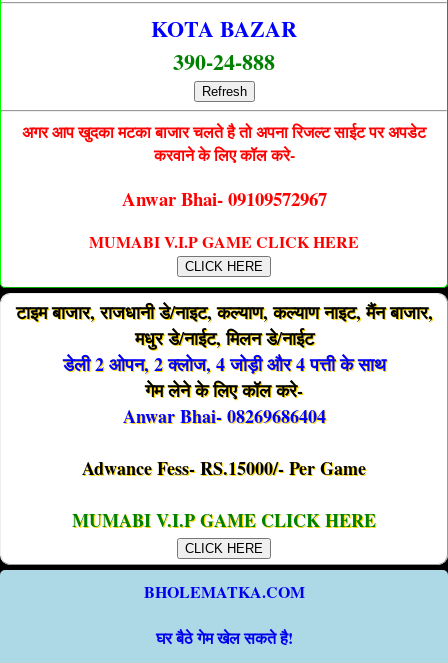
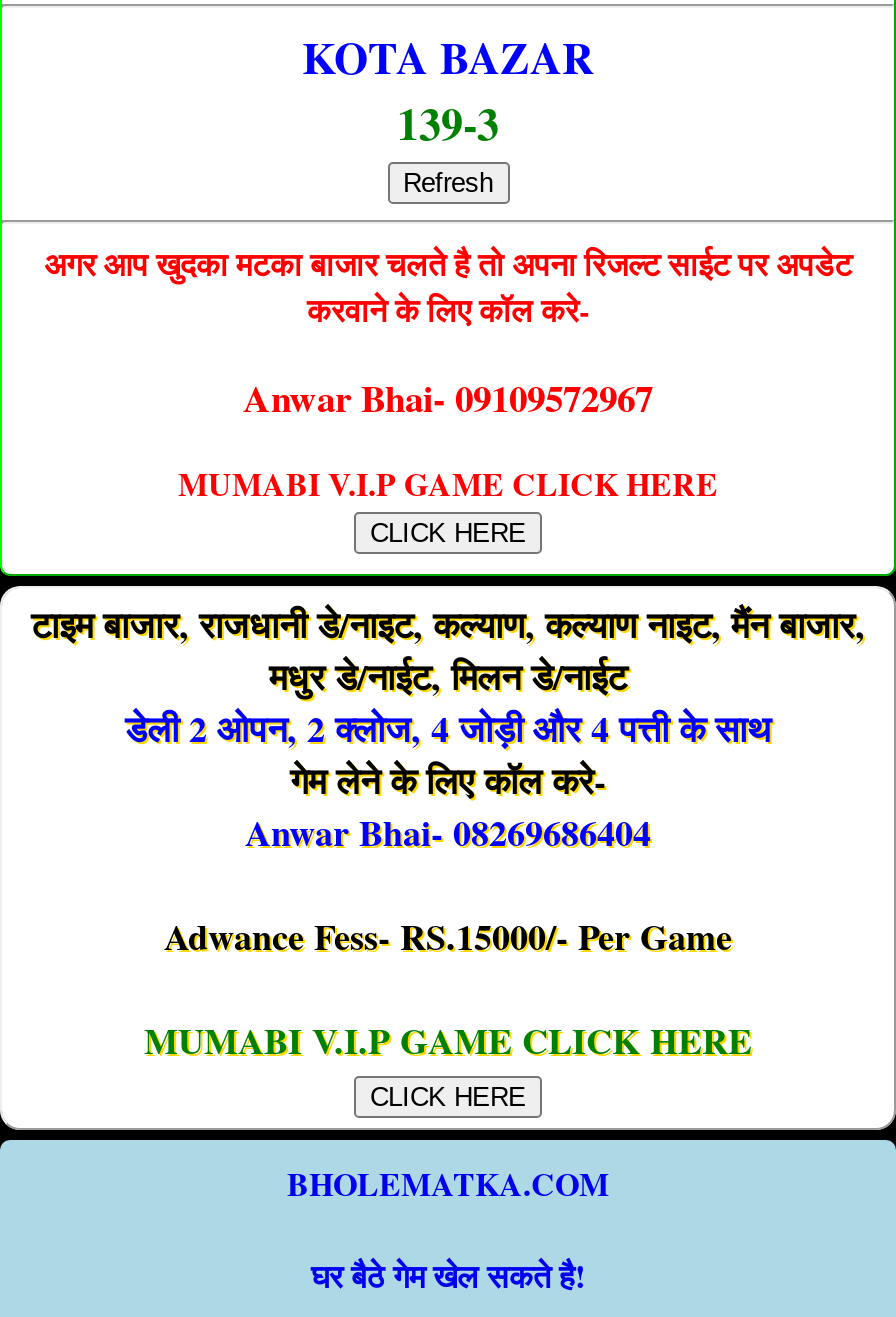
- 390-24-888
+ 139-3
